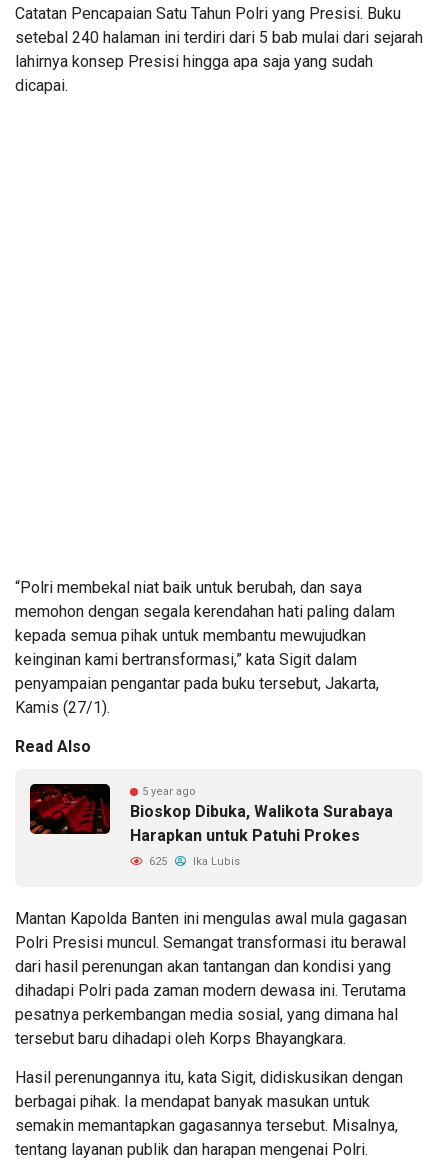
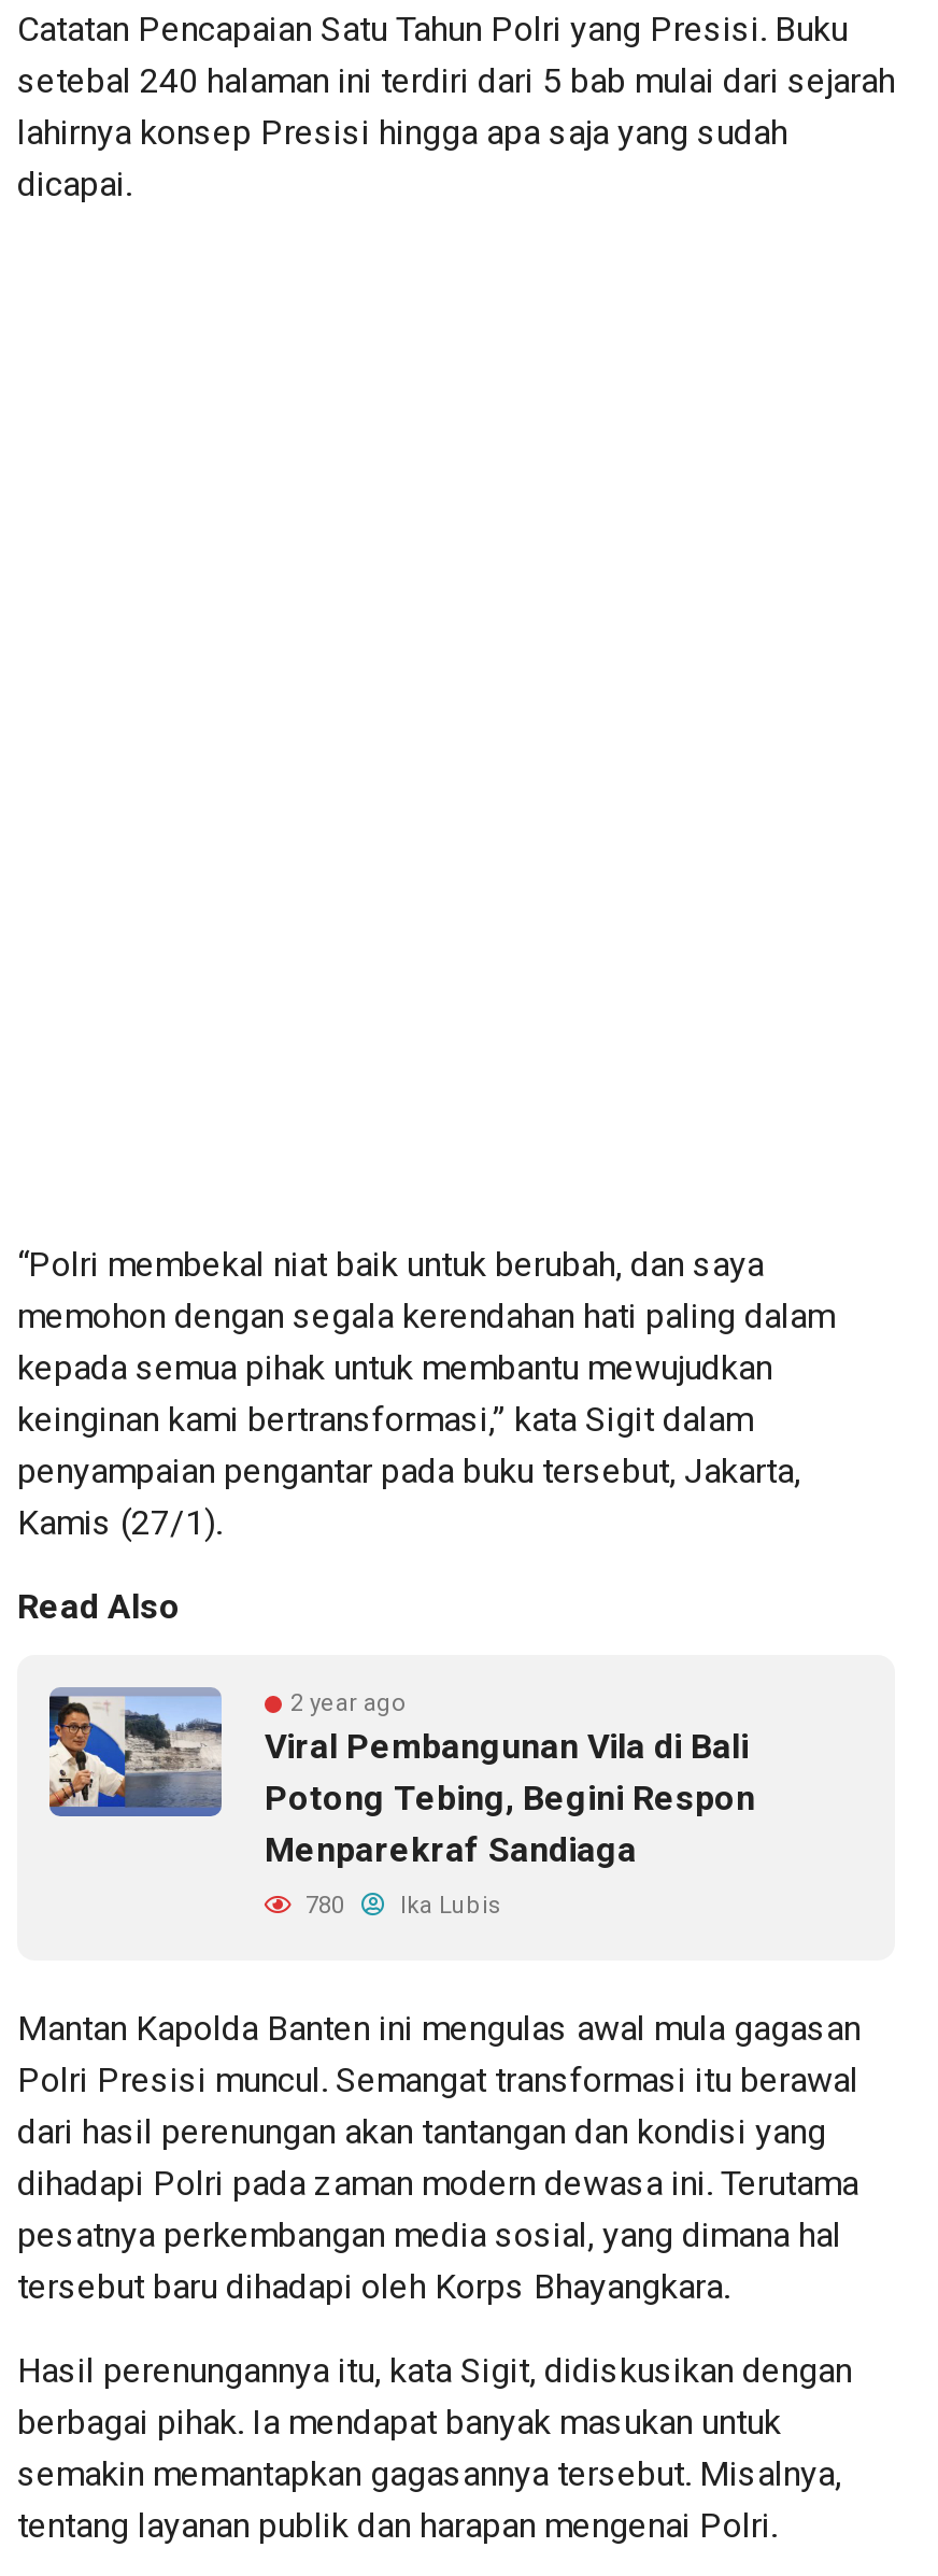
- [image]
- 5 year ago
- Bioskop Dibuka, Walikota Surabaya
- Harapkan untuk Patuhi Prokes
+ [image]
+ 2 year ago
+ Viral Pembangunan Vila di Bali
+ Potong Tebing, Begini Respon
+ Menparekraf Sandiaga

- 625 Ika Lubis
+ 780 Ika Lubis
